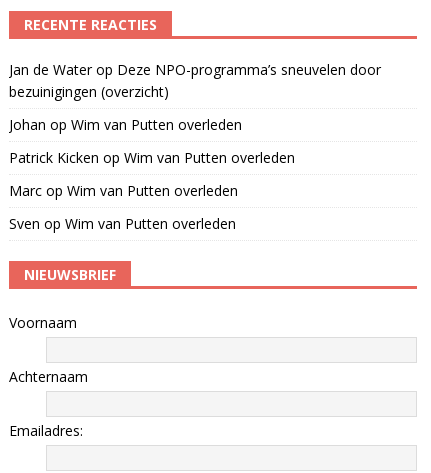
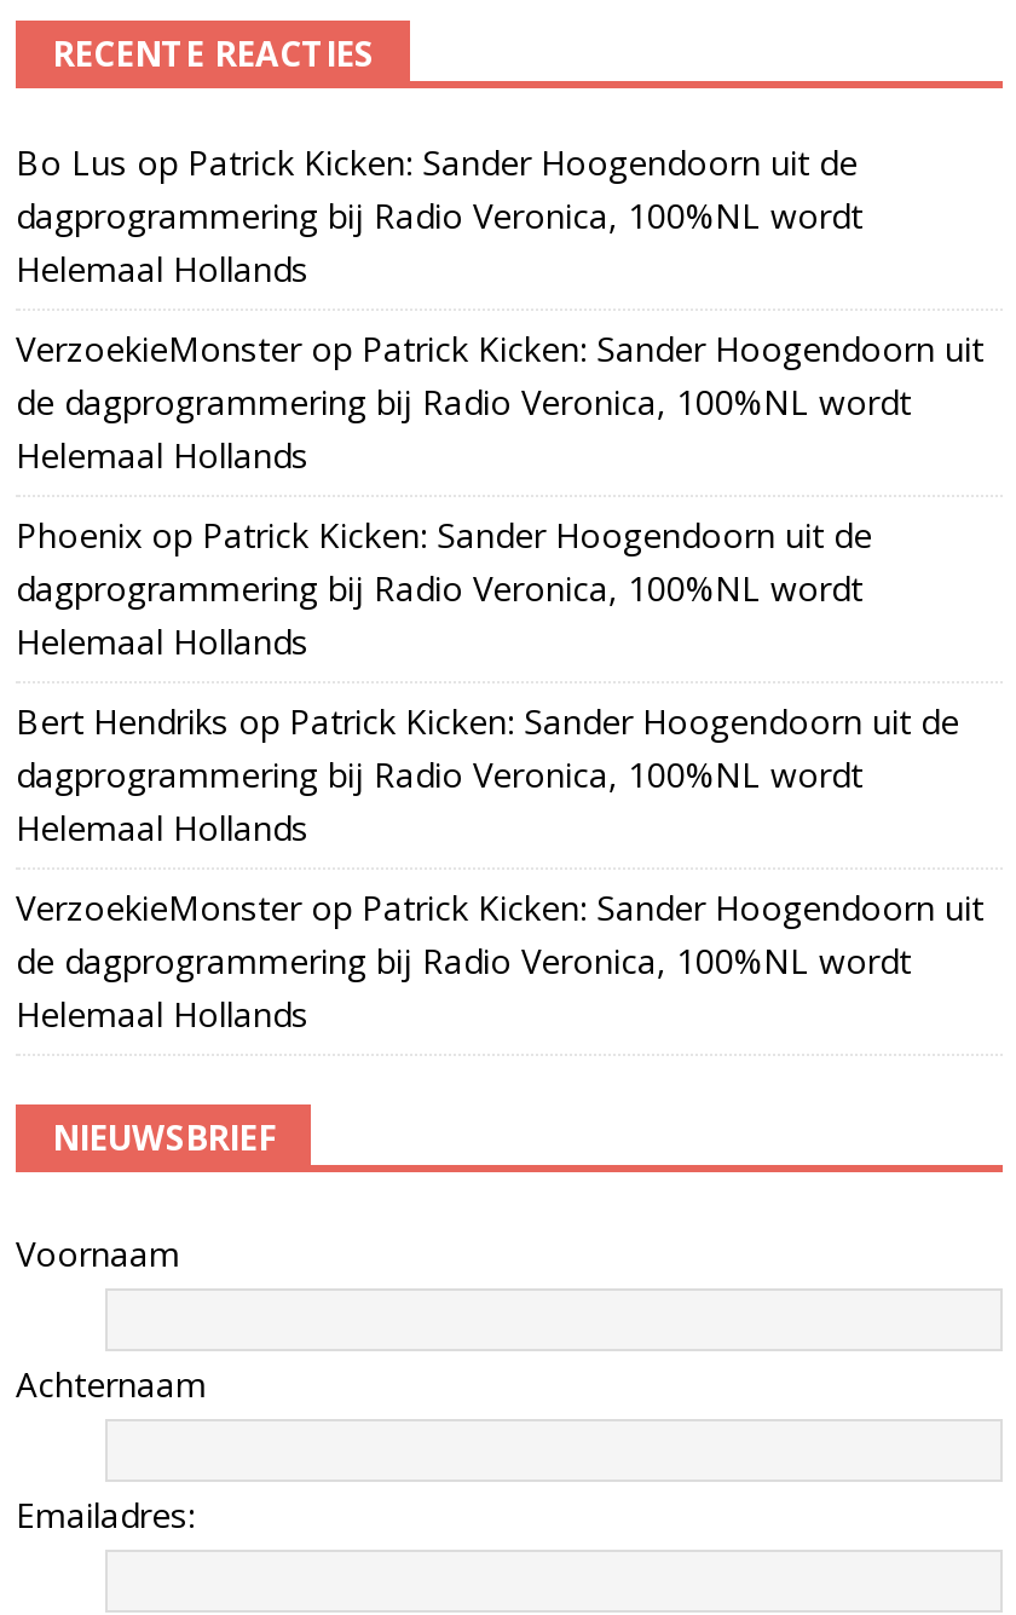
- Jan de Water op Deze NPO-programma’s sneuvelen door
- bezuinigingen (overzicht)
+ Bo Lus op Patrick Kicken: Sander Hoogendoorn uit de
+ dagprogrammering bij Radio Veronica, 100%NL wordt
+ Helemaal Hollands

- Johan op Wim van Putten overleden
+ VerzoekieMonster op Patrick Kicken: Sander Hoogendoorn uit
+ de dagprogrammering bij Radio Veronica, 100%NL wordt
+ Helemaal Hollands

- Patrick Kicken op Wim van Putten overleden
+ Phoenix op Patrick Kicken: Sander Hoogendoorn uit de
+ dagprogrammering bij Radio Veronica, 100%NL wordt
+ Helemaal Hollands

- Marc op Wim van Putten overleden
+ Bert Hendriks op Patrick Kicken: Sander Hoogendoorn uit de
+ dagprogrammering bij Radio Veronica, 100%NL wordt
+ Helemaal Hollands

- Sven op Wim van Putten overleden
+ VerzoekieMonster op Patrick Kicken: Sander Hoogendoorn uit
+ de dagprogrammering bij Radio Veronica, 100%NL wordt
+ Helemaal Hollands
